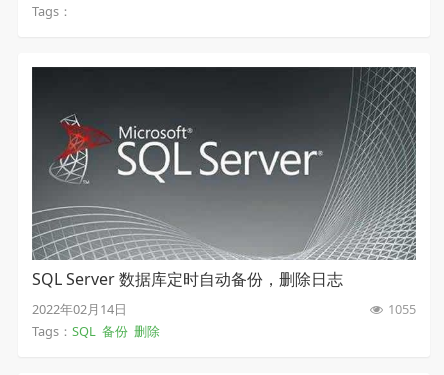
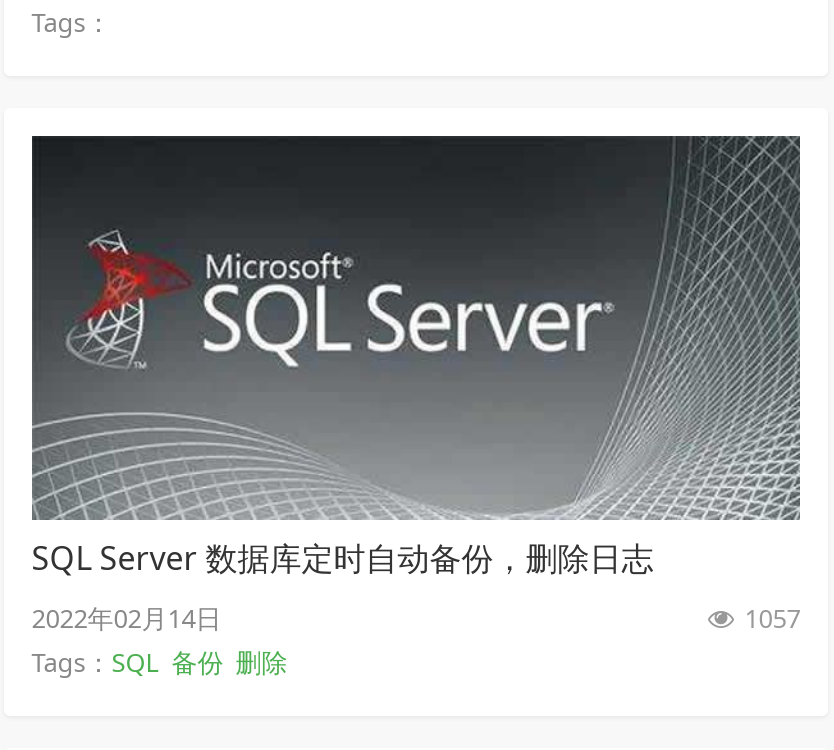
- 1055
+ 1057
